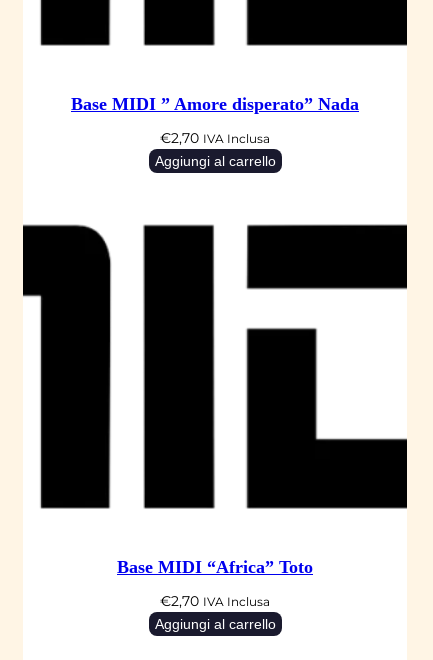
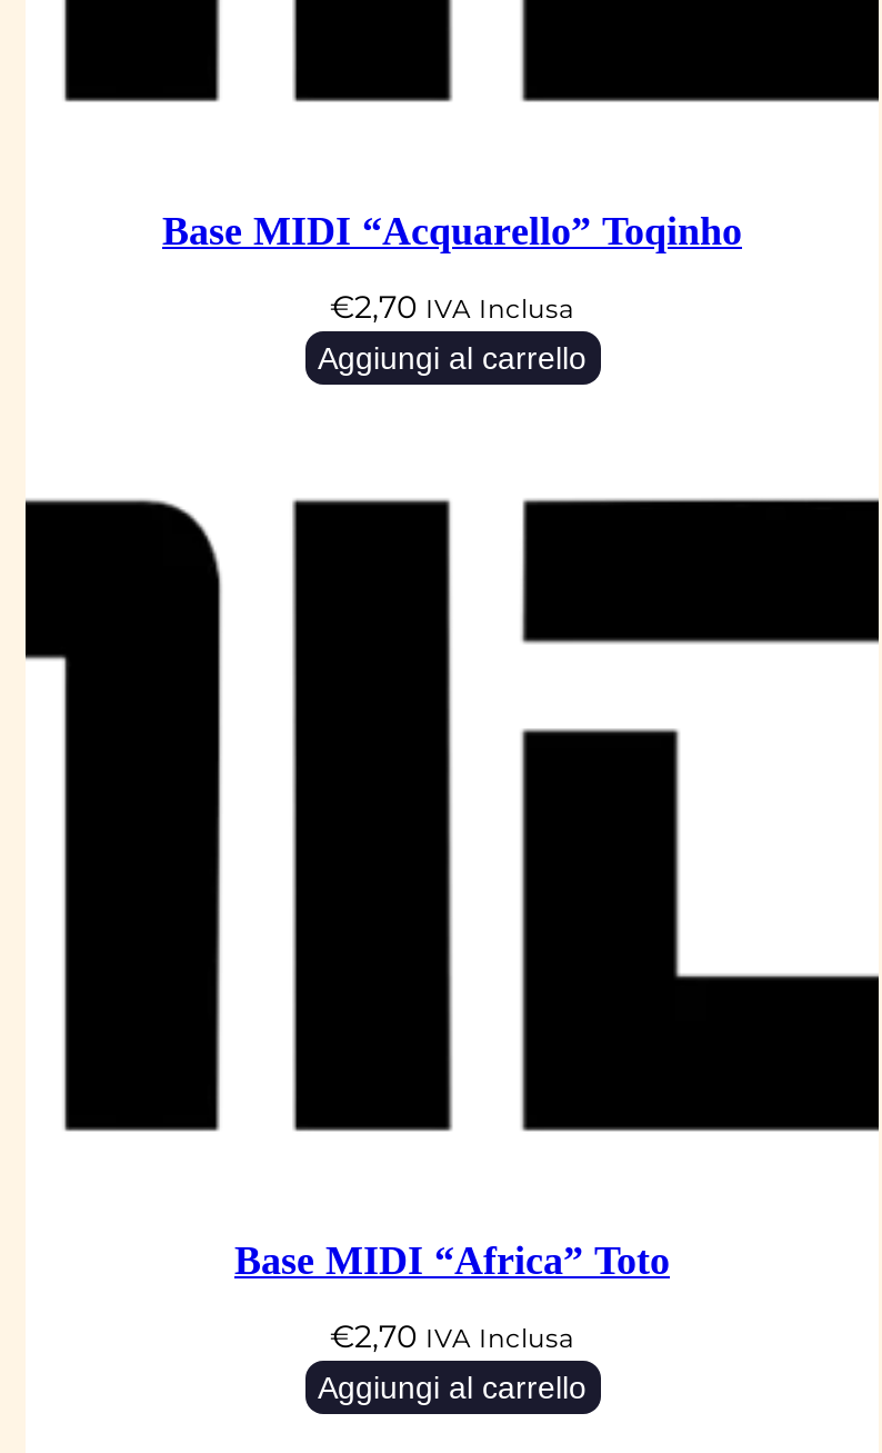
- Base MIDI ” Amore disperato” Nada
+ Base MIDI “Acquarello” Toqinho
